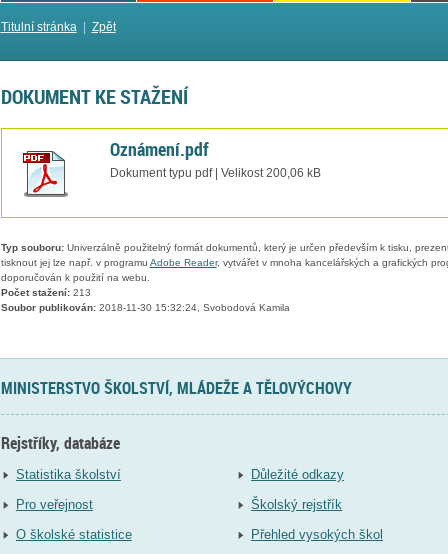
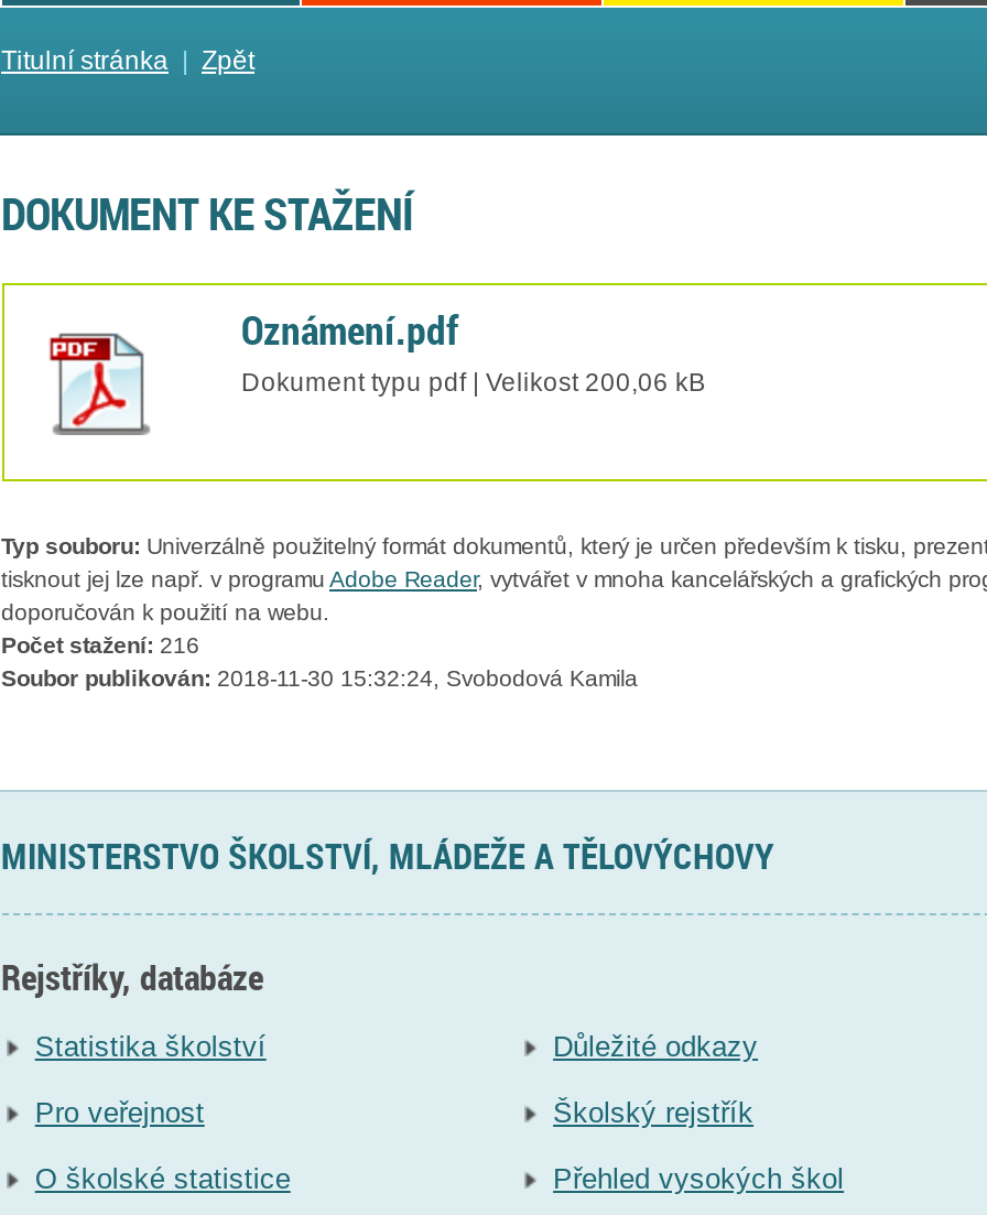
- Počet stažení: 213
+ Počet stažení: 216
